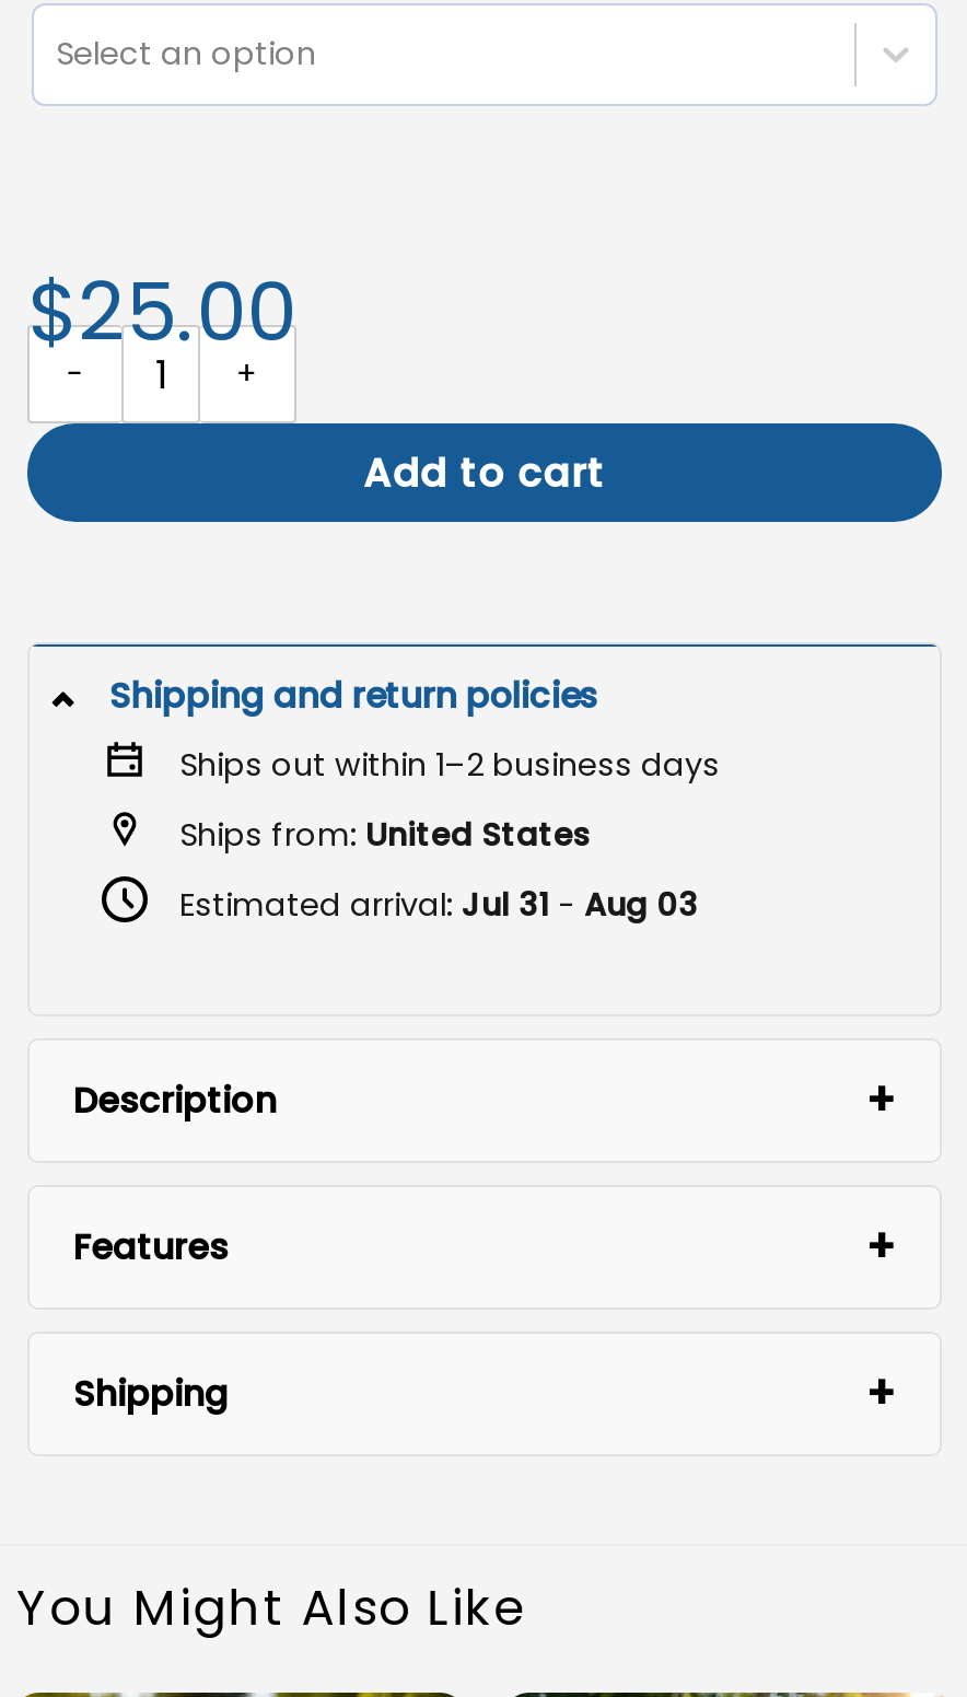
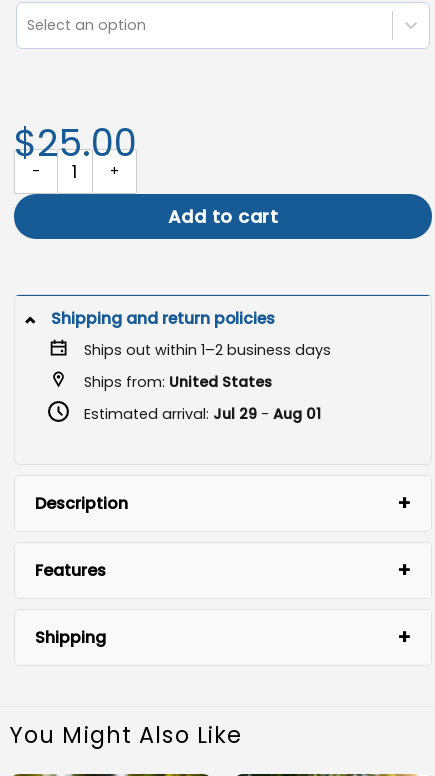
- Estimated arrival: Jul 31 - Aug 03
+ Estimated arrival: Jul 29 - Aug 01
